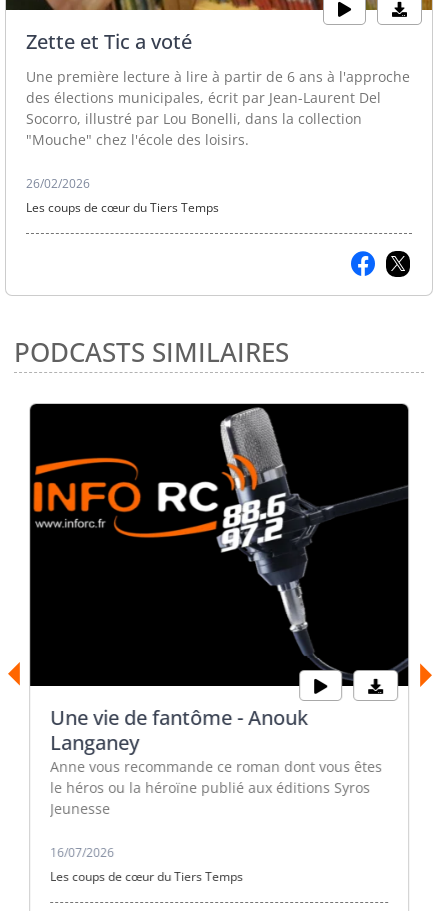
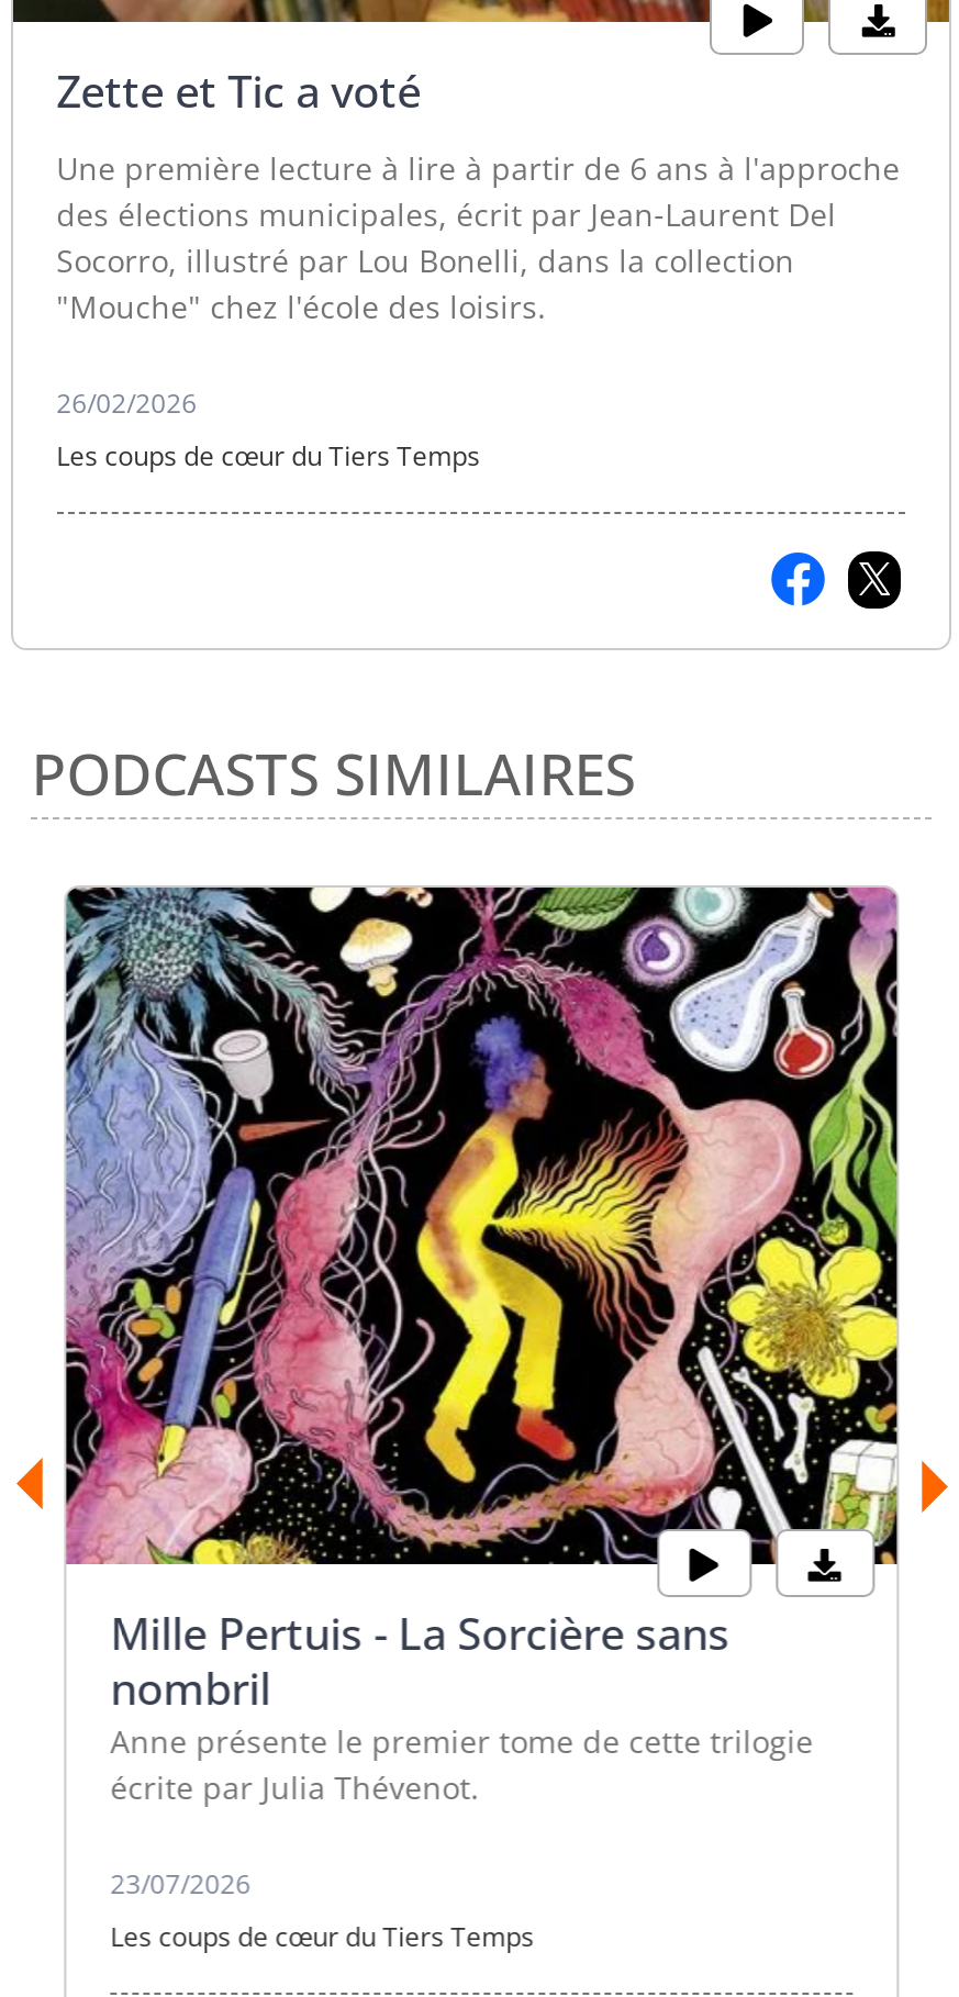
- [image]
- Une vie de fantôme - Anouk
- Langaney
- Anne vous recommande ce roman dont vous êtes
- le héros ou la héroïne publié aux éditions Syros
- Jeunesse
+ [image]
+ Mille Pertuis - La Sorcière sans
+ nombril
+ Anne présente le premier tome de cette trilogie
+ écrite par Julia Thévenot.

- 16/07/2026
+ 23/07/2026
